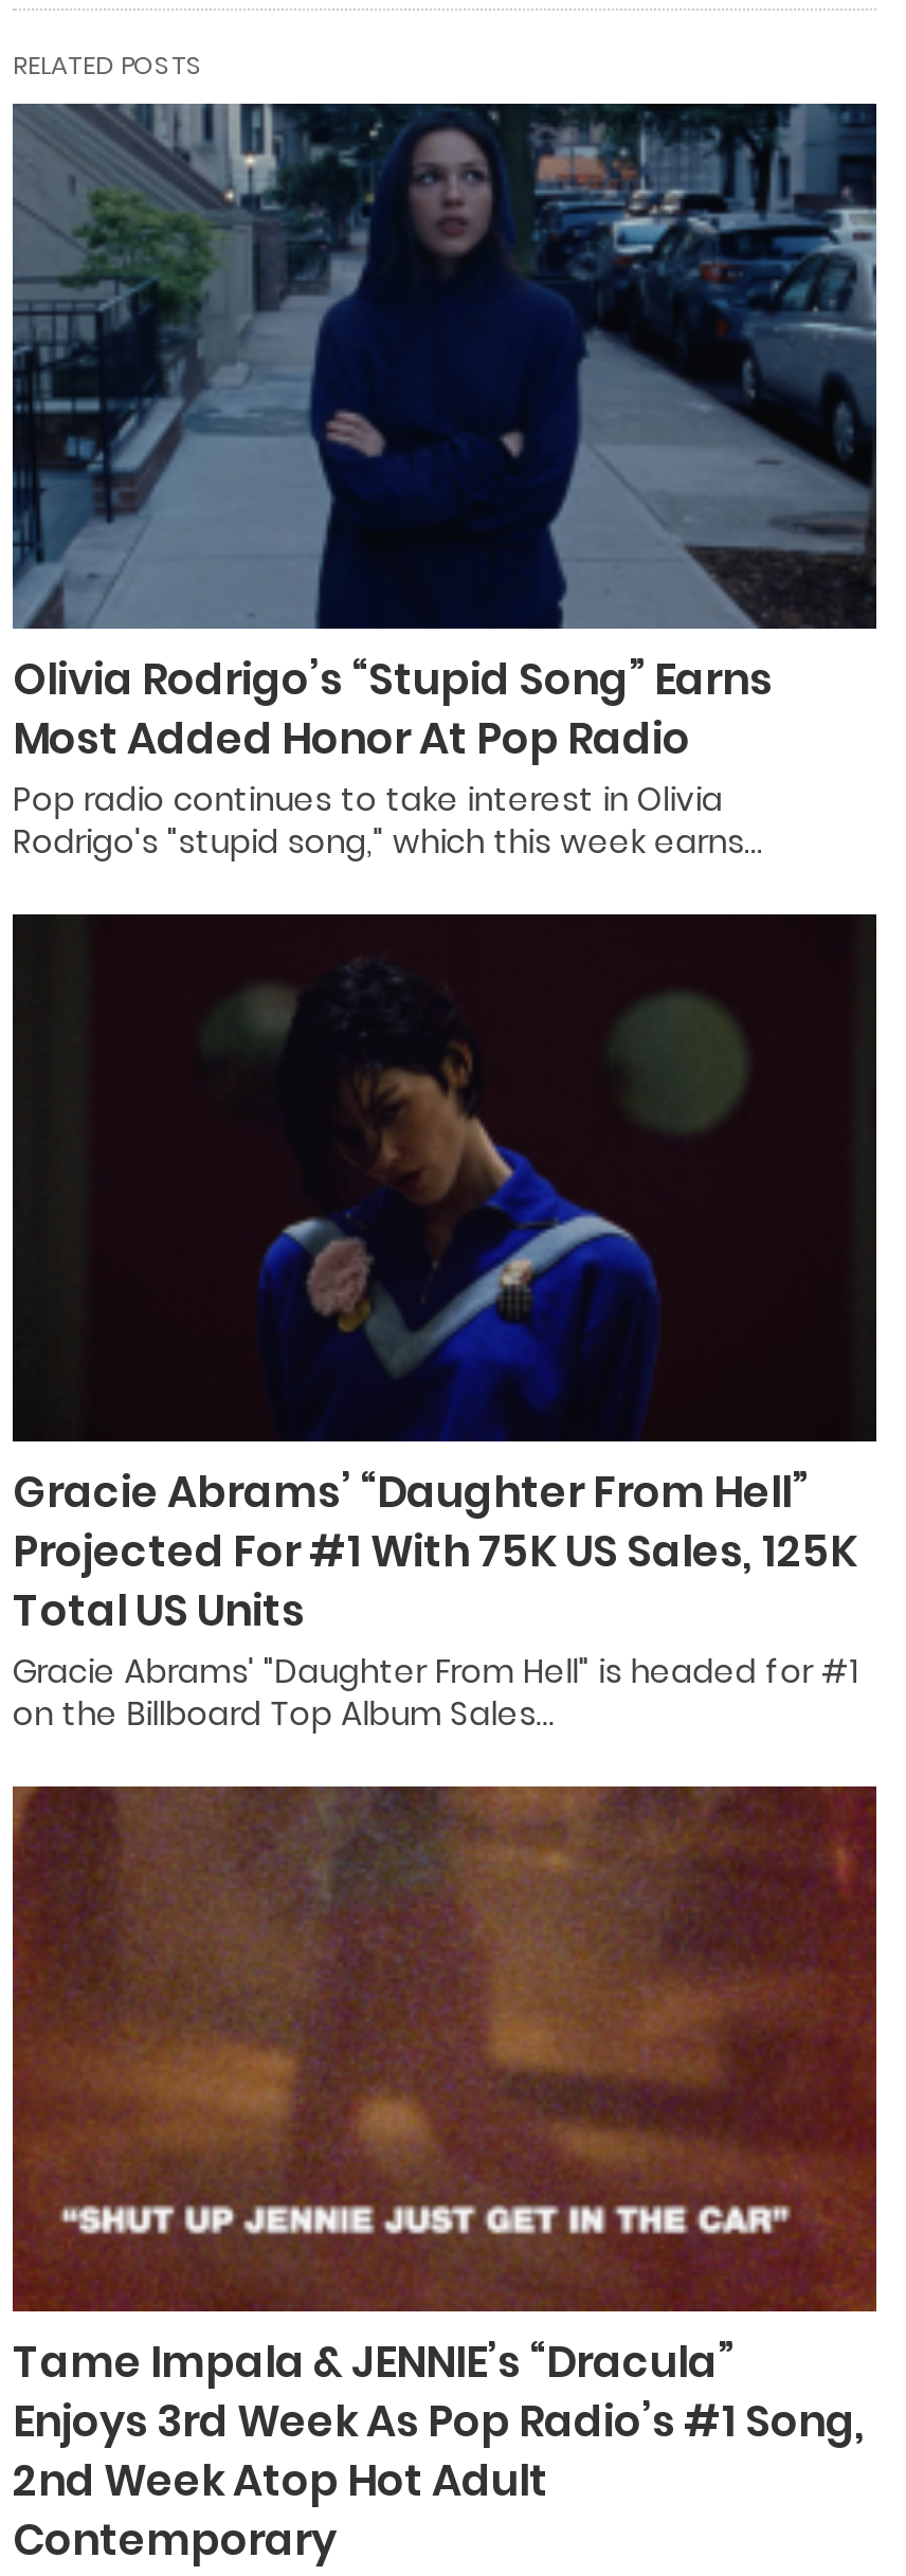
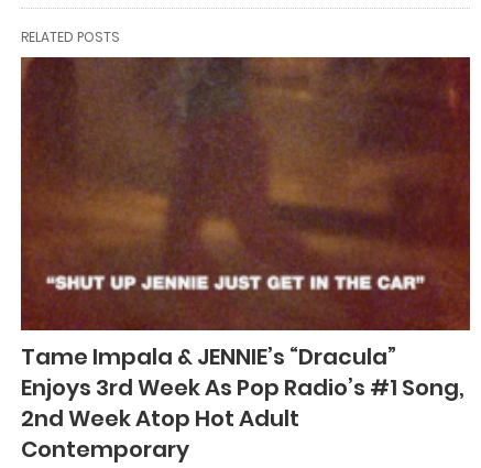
- [image]
- Olivia Rodrigo’s “Stupid Song” Earns
- Most Added Honor At Pop Radio
- Pop radio continues to take interest in Olivia
- Rodrigo's "stupid song," which this week earns…

- [image]
- Gracie Abrams’ “Daughter From Hell”
- Projected For #1 With 75K US Sales, 125K
- Total US Units
- Gracie Abrams' "Daughter From Hell" is headed for #1
- on the Billboard Top Album Sales…
